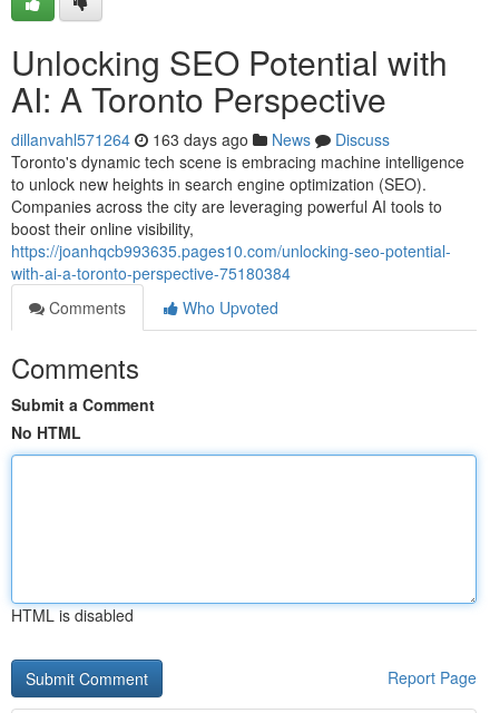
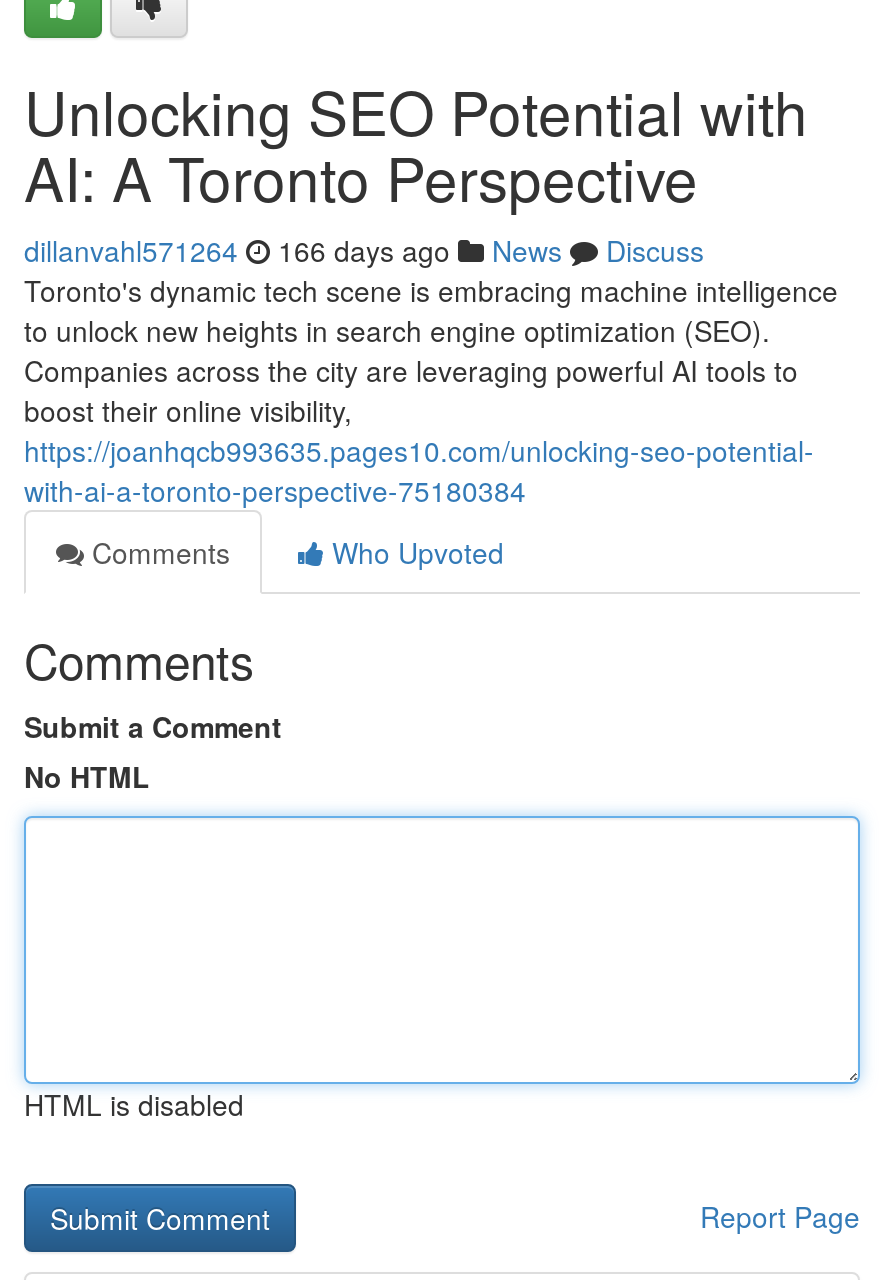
- dillanvahl571264 163 days ago News Discuss
+ dillanvahl571264 166 days ago News Discuss
